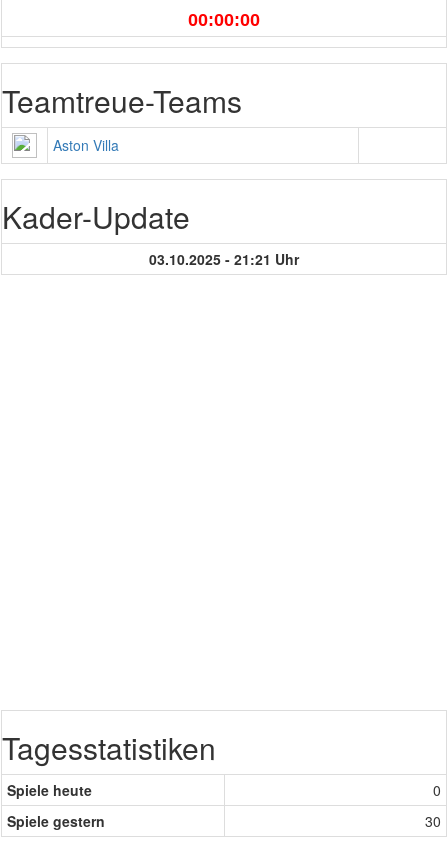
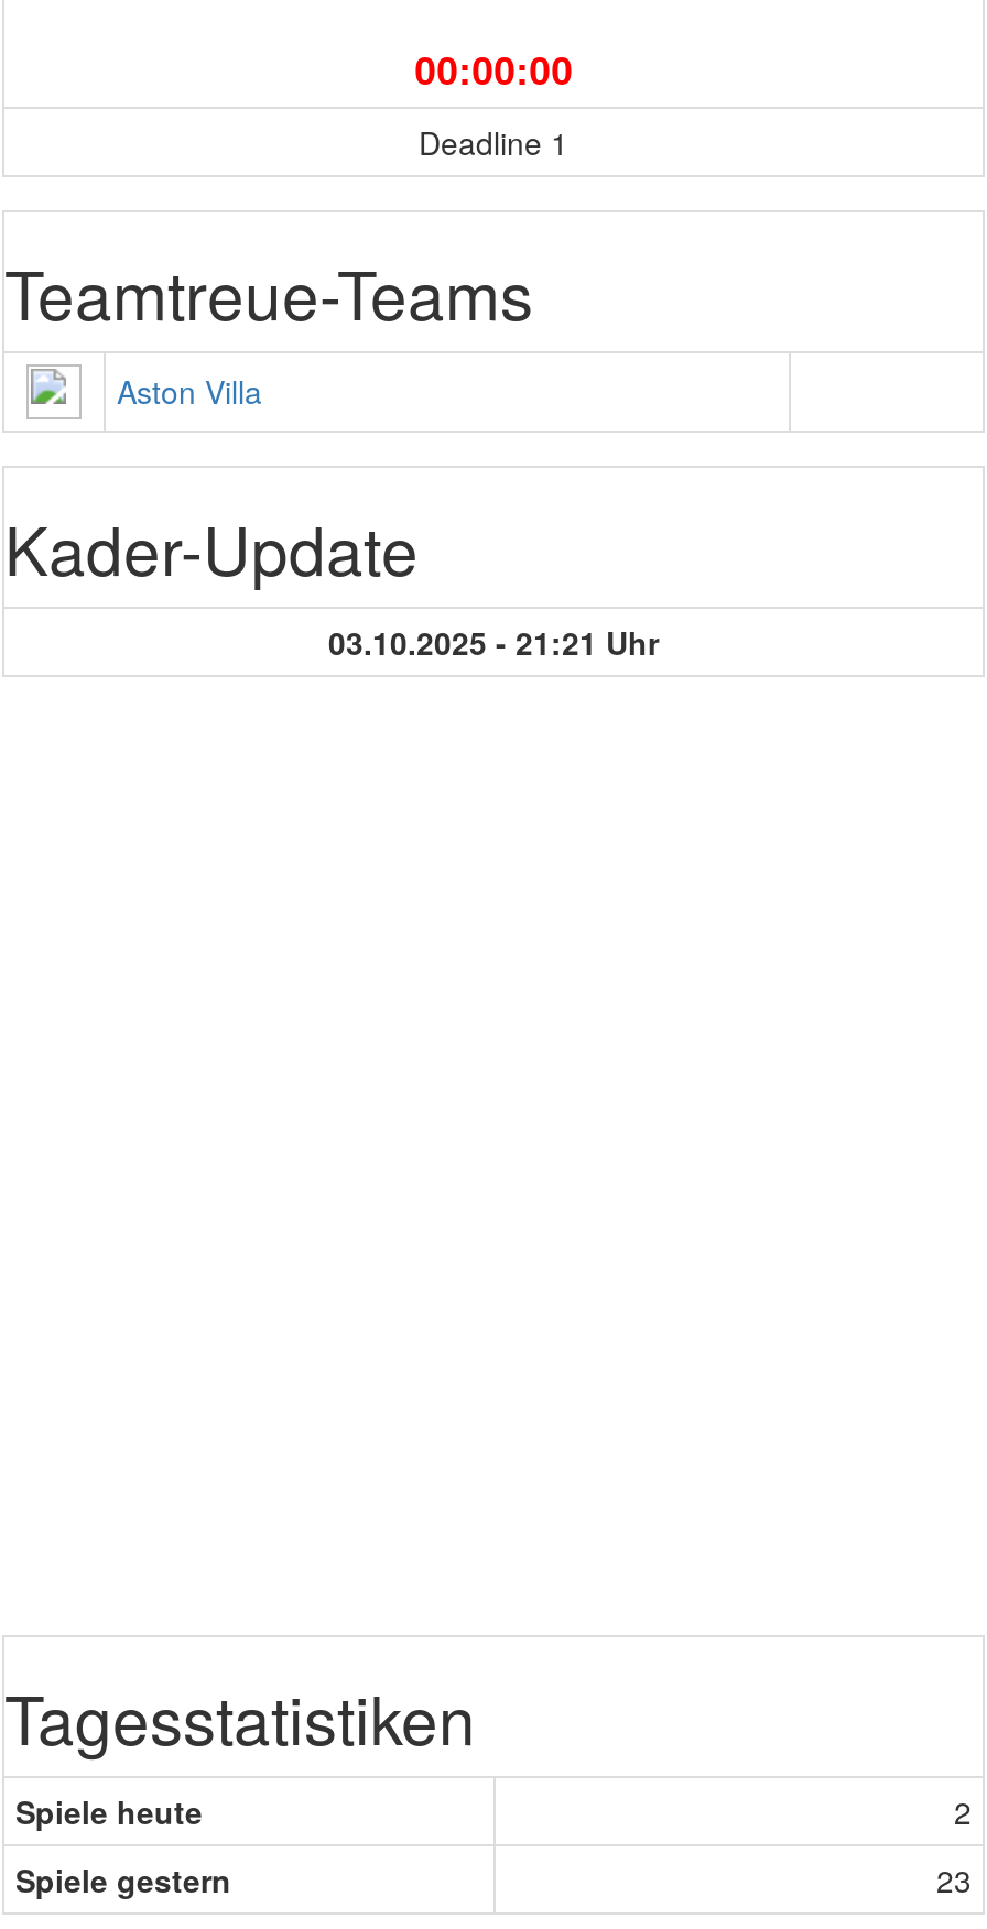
+ Deadline 1

- 0
+ 2

- 30
+ 23
